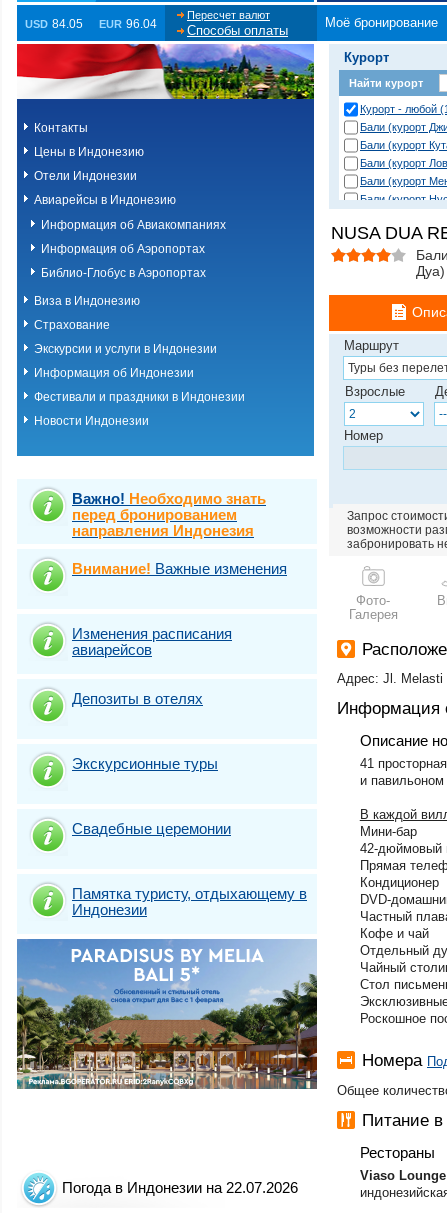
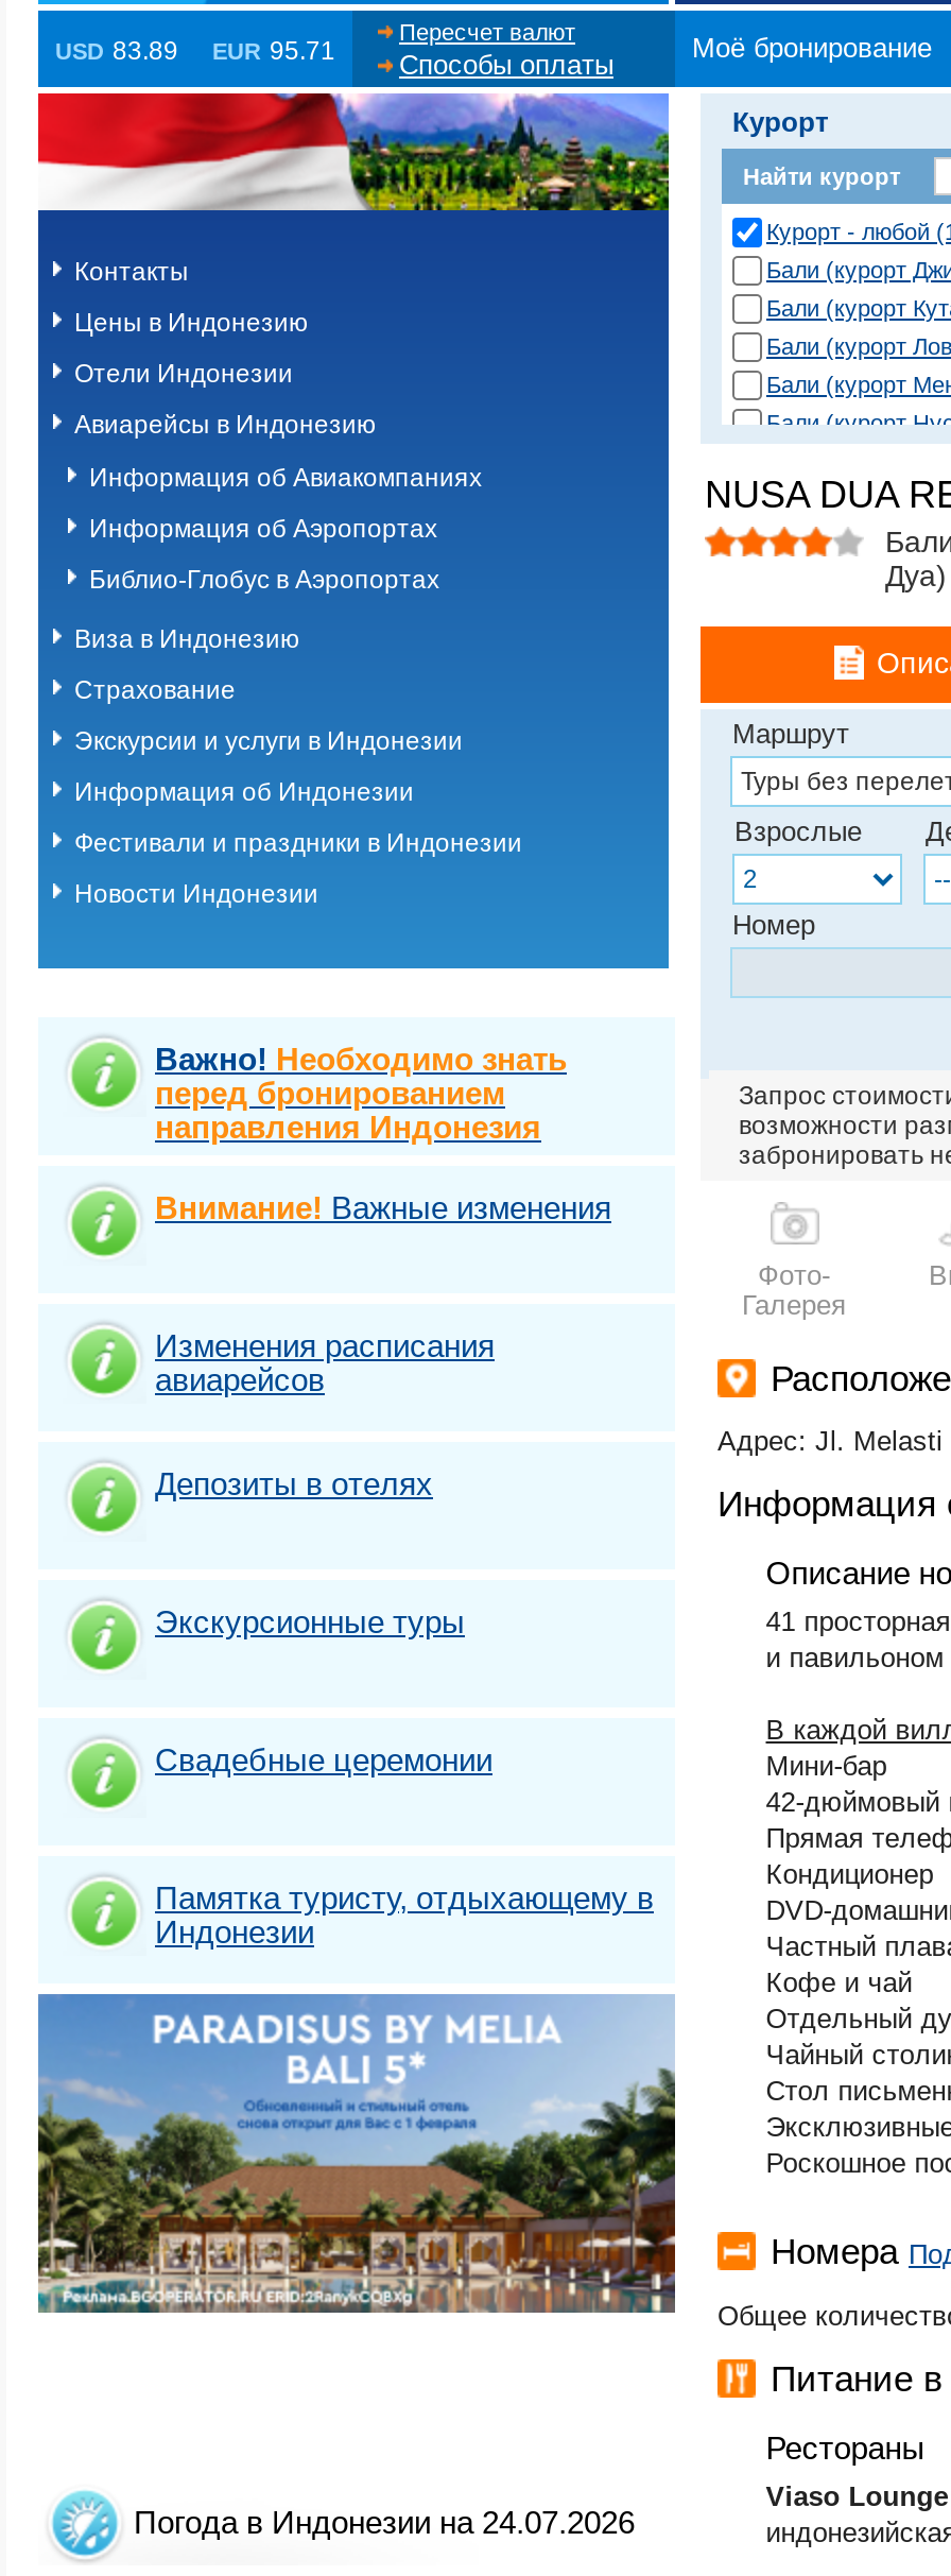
- USD 84.05
+ USD 83.89

- EUR 96.04
+ EUR 95.71

- Погода в Индонезии на 22.07.2026
+ Погода в Индонезии на 24.07.2026
